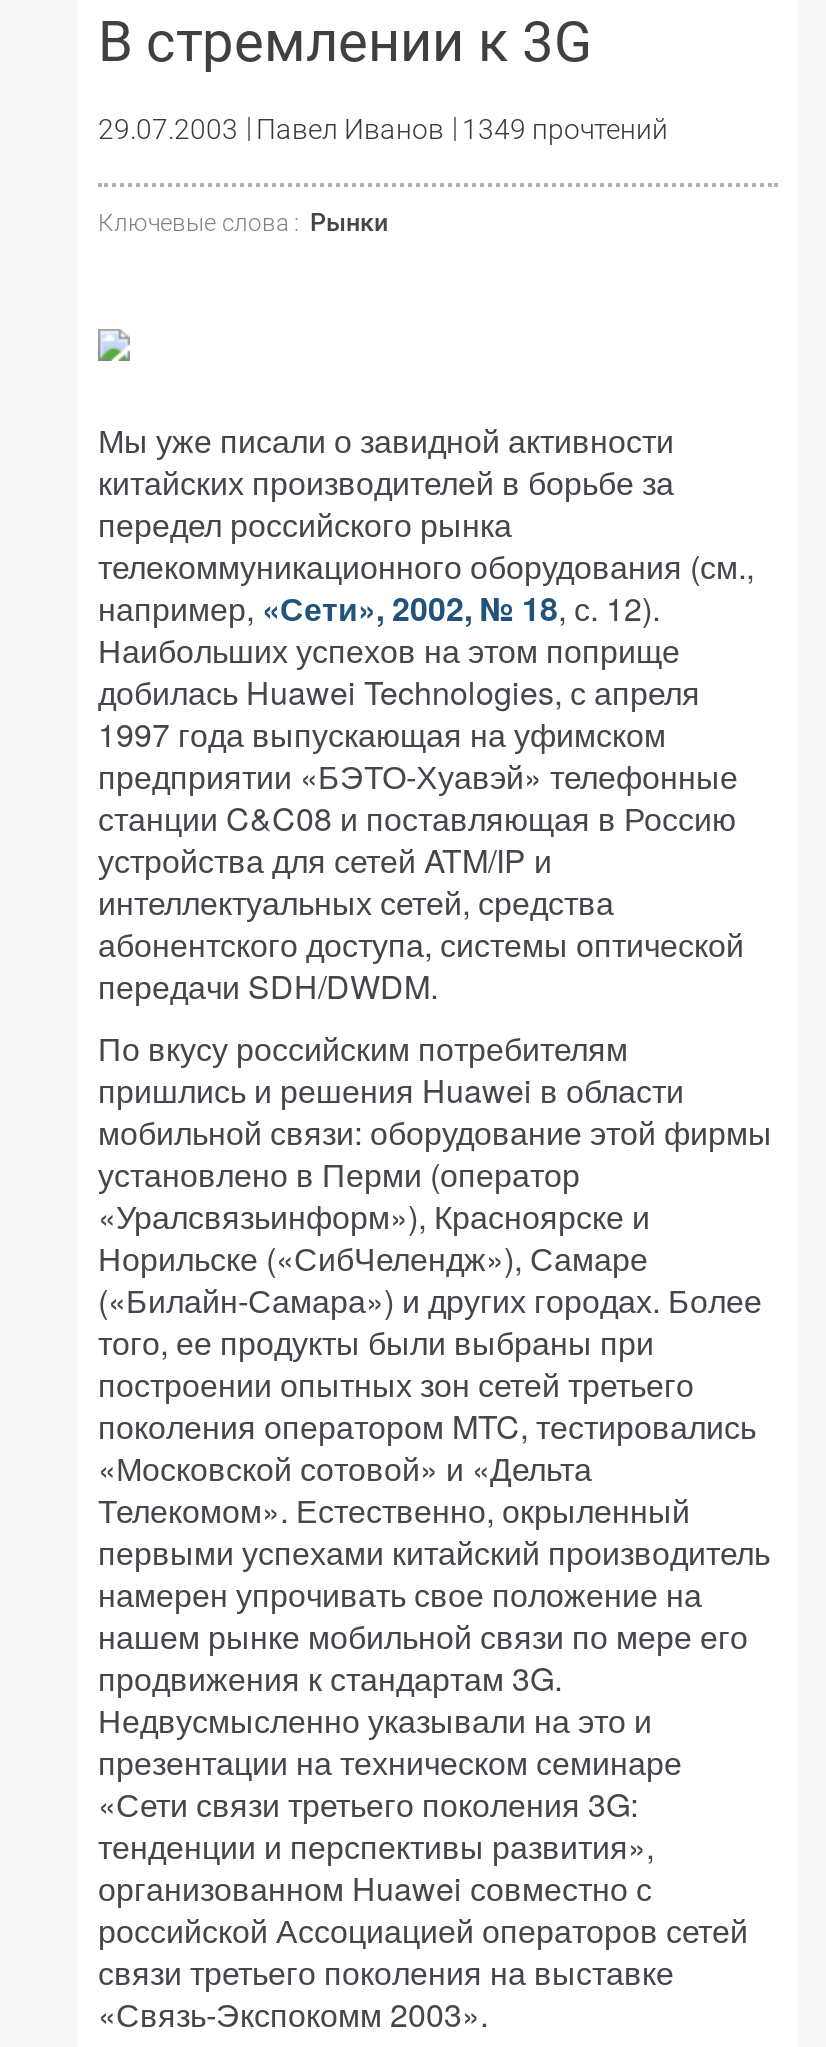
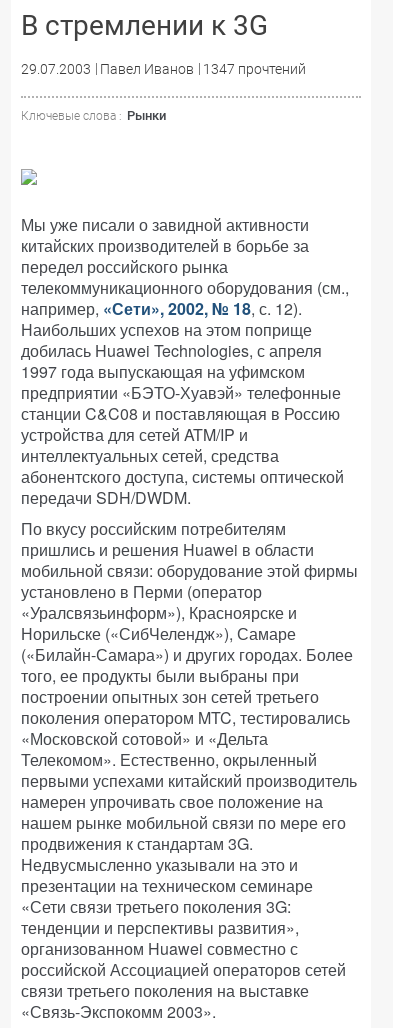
- 29.07.2003 Павел Иванов 1349 прочтений
+ 29.07.2003 Павел Иванов 1347 прочтений
